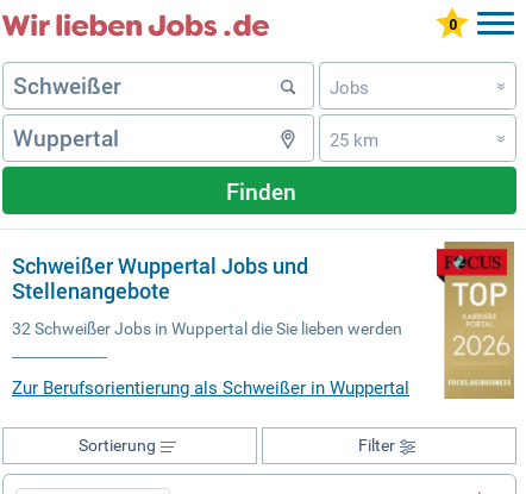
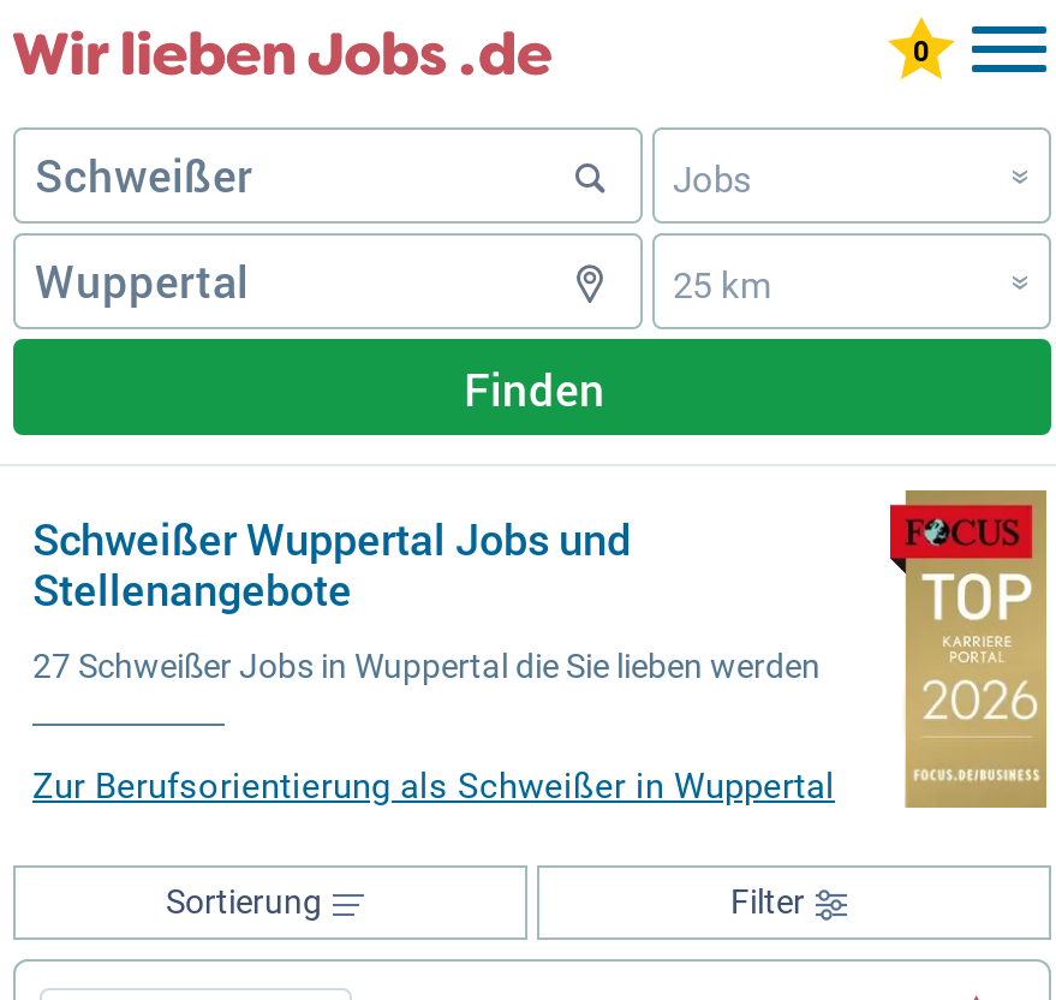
- 32 Schweißer Jobs in Wuppertal die Sie lieben werden
+ 27 Schweißer Jobs in Wuppertal die Sie lieben werden
